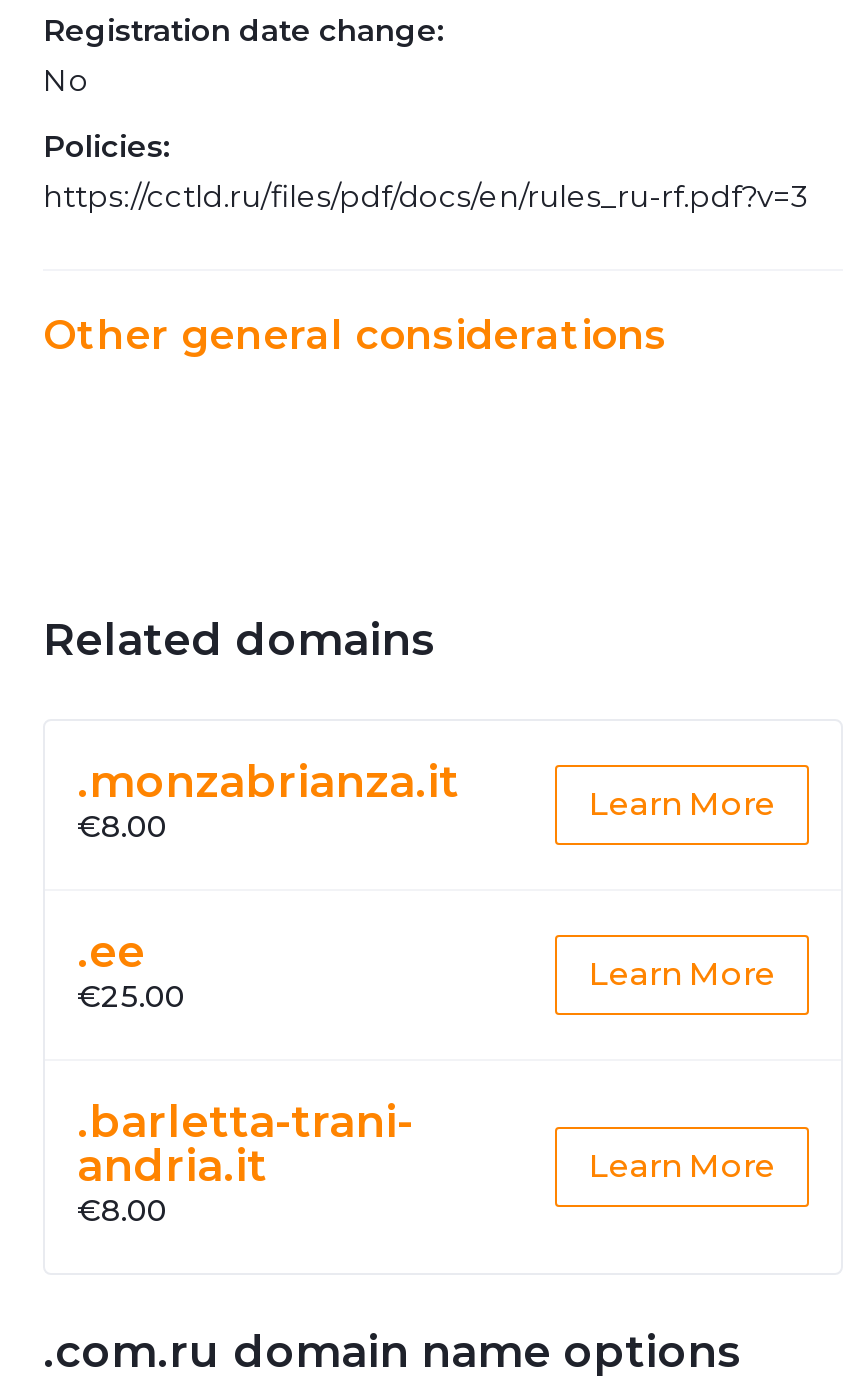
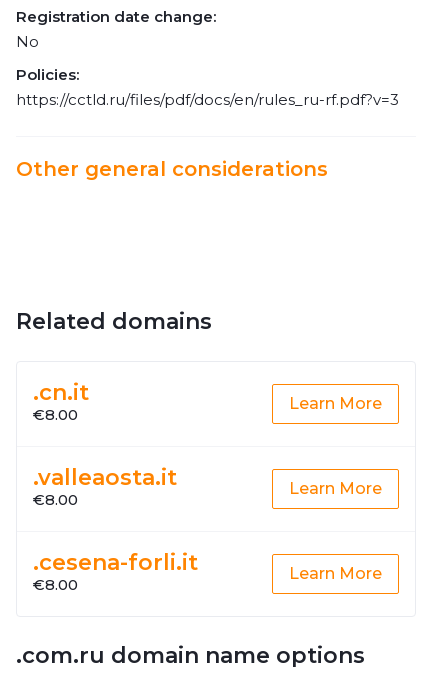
- .monzabrianza.it
+ .cn.it

- .ee
- €25.00
+ .valleaosta.it
+ €8.00

- .barletta-trani-
- andria.it
+ .cesena-forli.it
